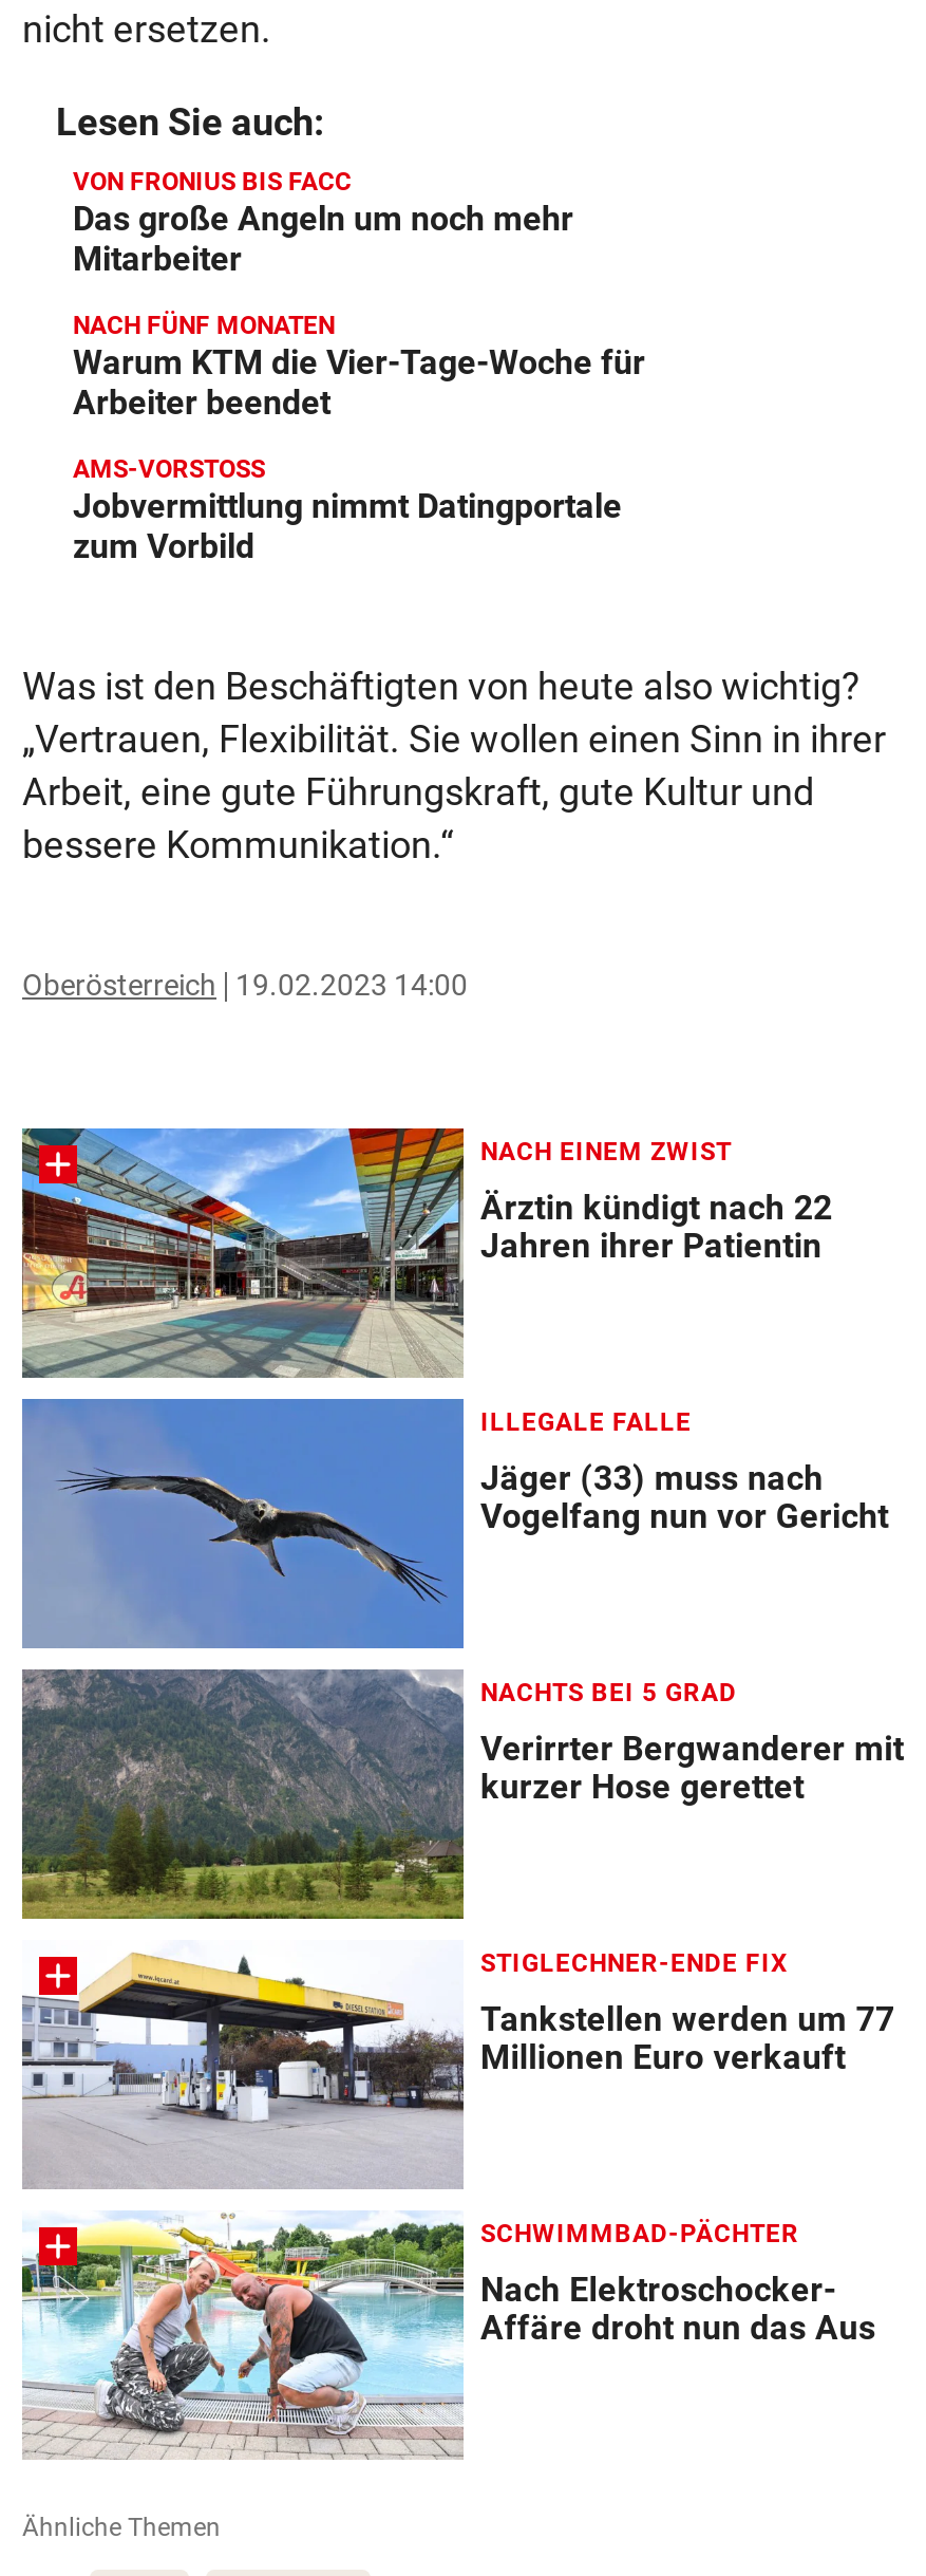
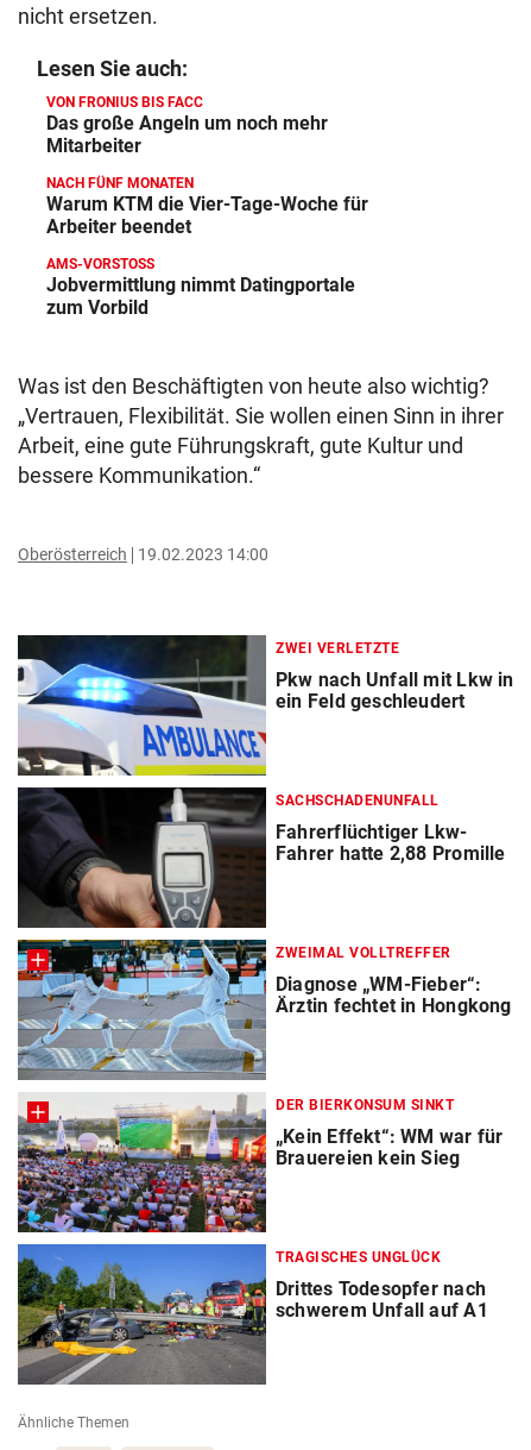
- [image]
- NACH EINEM ZWIST
+ [image]
+ ZWEI VERLETZTE

- Ärztin kündigt nach 22
- Jahren ihrer Patientin
+ Pkw nach Unfall mit Lkw in
+ ein Feld geschleudert

- [image]
- ILLEGALE FALLE
+ [image]
+ SACHSCHADENUNFALL

- Jäger (33) muss nach
- Vogelfang nun vor Gericht
+ Fahrerflüchtiger Lkw-
+ Fahrer hatte 2,88 Promille

- [image]
- NACHTS BEI 5 GRAD
+ [image]
+ ZWEIMAL VOLLTREFFER

- Verirrter Bergwanderer mit
- kurzer Hose gerettet
+ Diagnose „WM-Fieber“:
+ Ärztin fechtet in Hongkong

- [image]
- STIGLECHNER-ENDE FIX
+ [image]
+ DER BIERKONSUM SINKT

- Tankstellen werden um 77
- Millionen Euro verkauft
+ „Kein Effekt“: WM war für
+ Brauereien kein Sieg

- [image]
- SCHWIMMBAD-PÄCHTER
+ [image]
+ TRAGISCHES UNGLÜCK

- Nach Elektroschocker-
- Affäre droht nun das Aus
+ Drittes Todesopfer nach
+ schwerem Unfall auf A1
